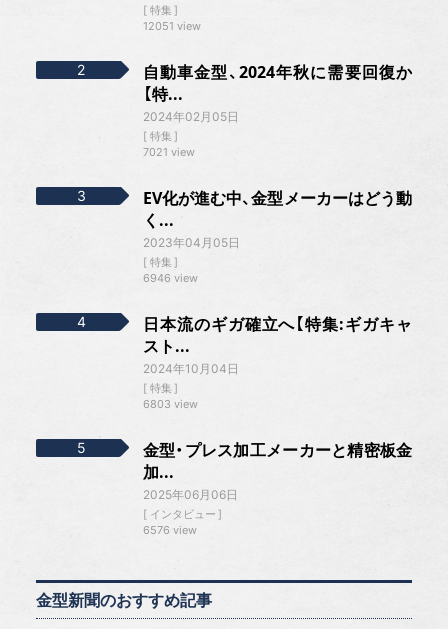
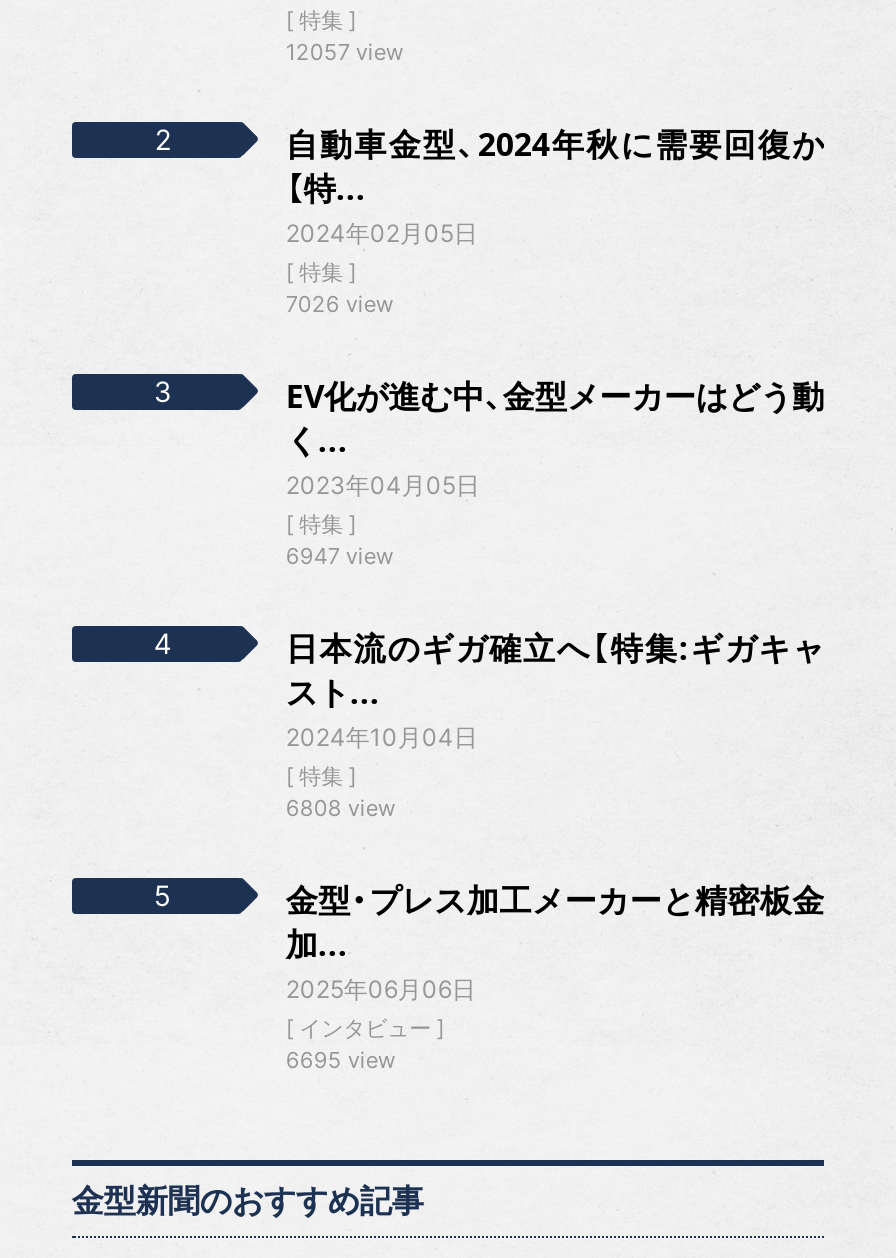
- 12051 view
+ 12057 view

- 7021 view
+ 7026 view

- 6946 view
+ 6947 view

- 6803 view
+ 6808 view

- 6576 view
+ 6695 view
